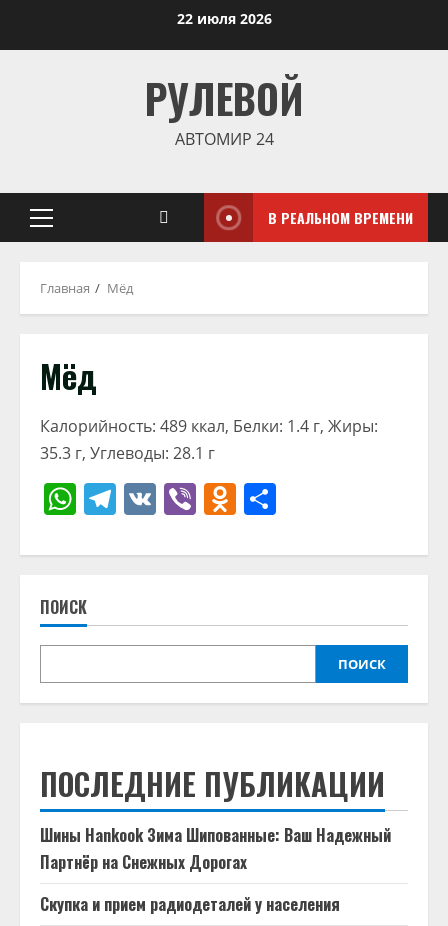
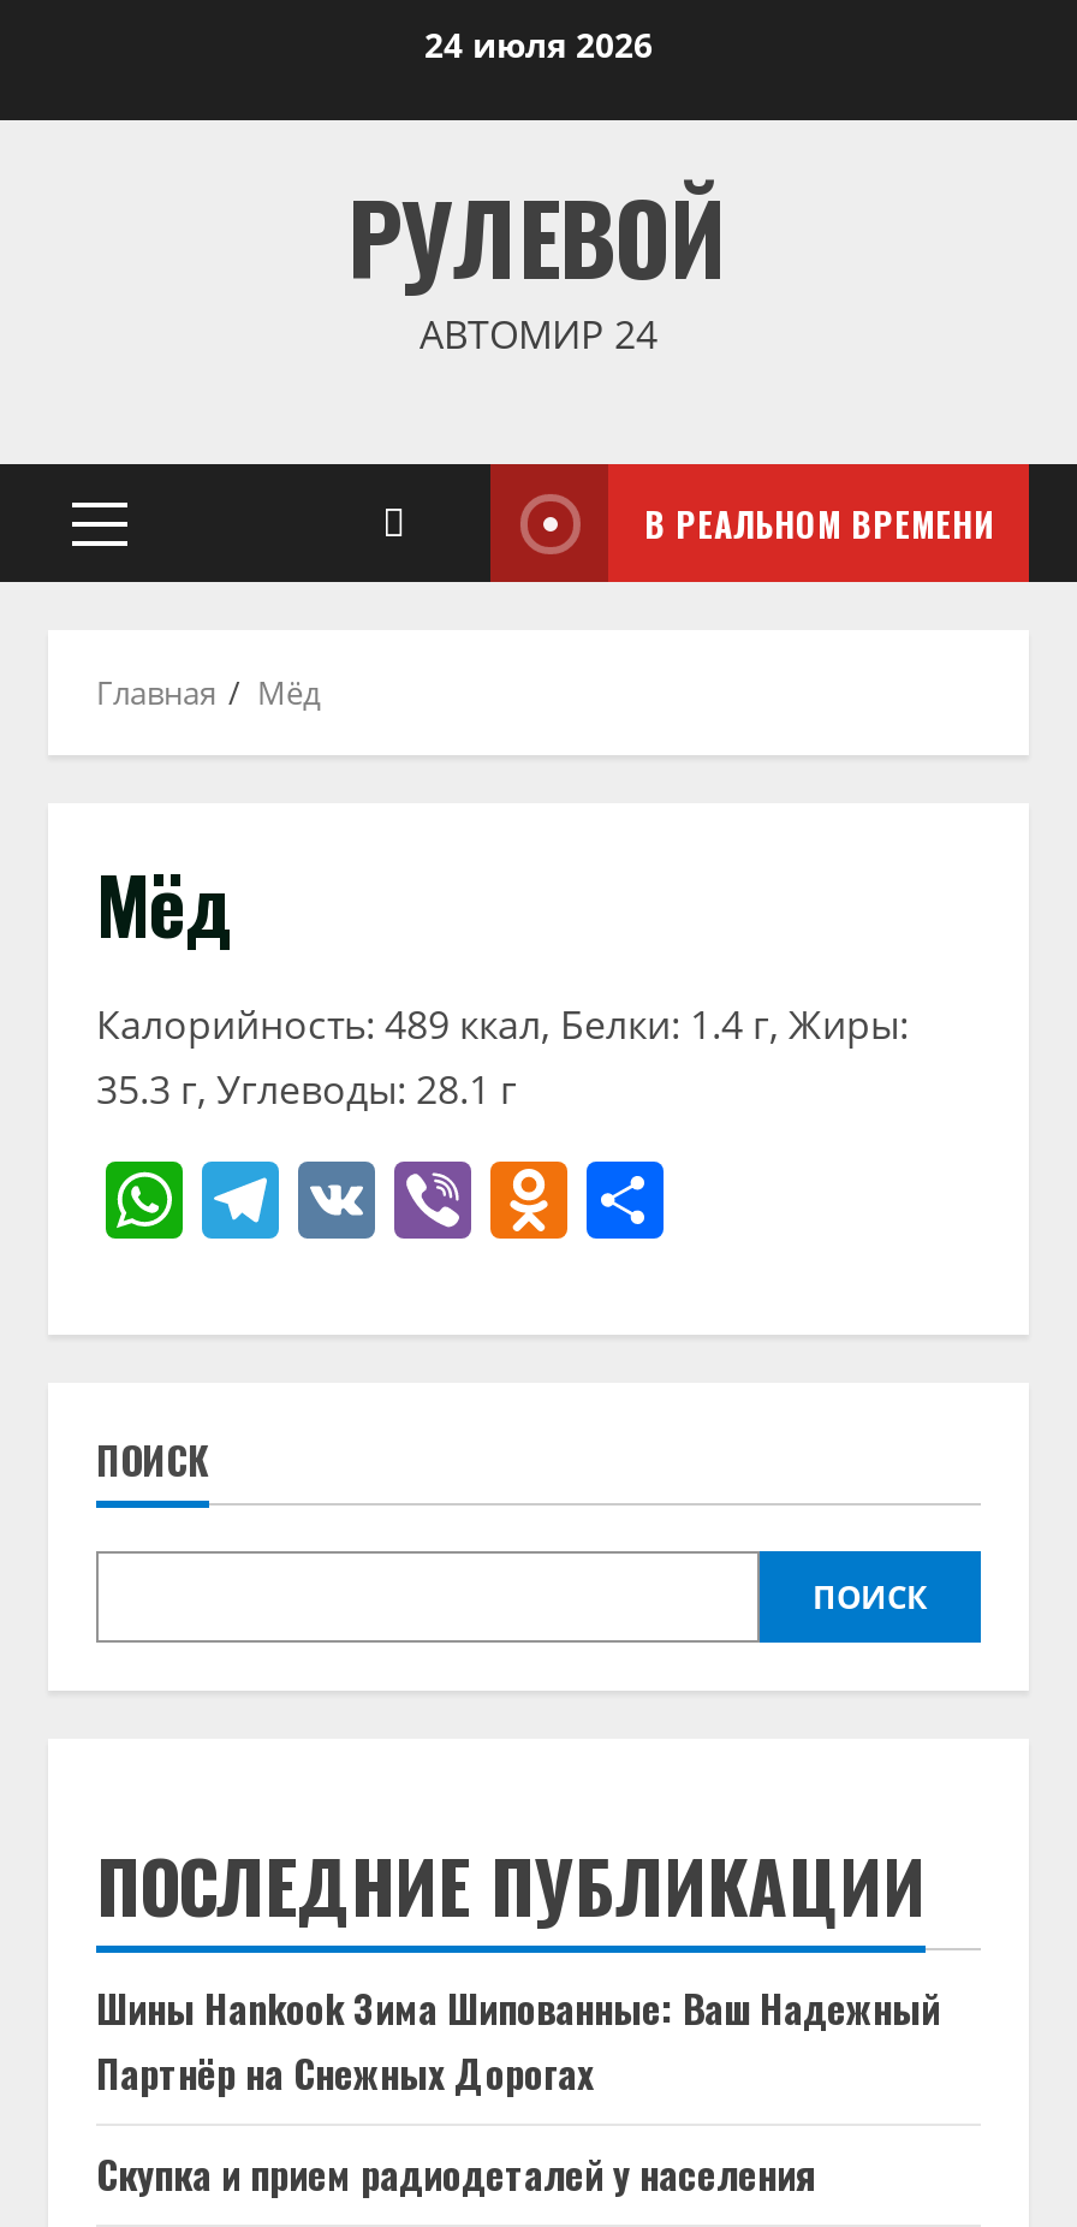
- 22 июля 2026
+ 24 июля 2026
